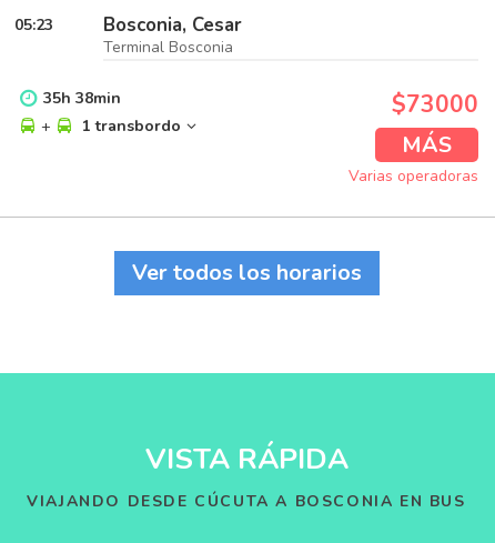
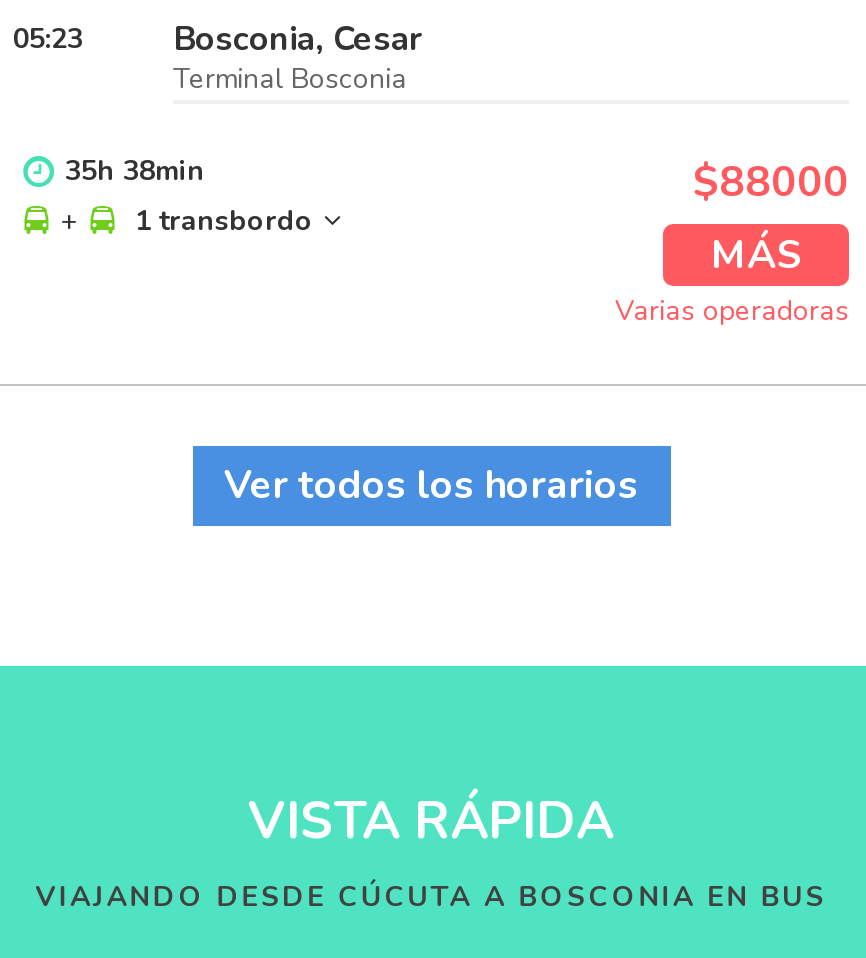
- $73000
+ $88000
